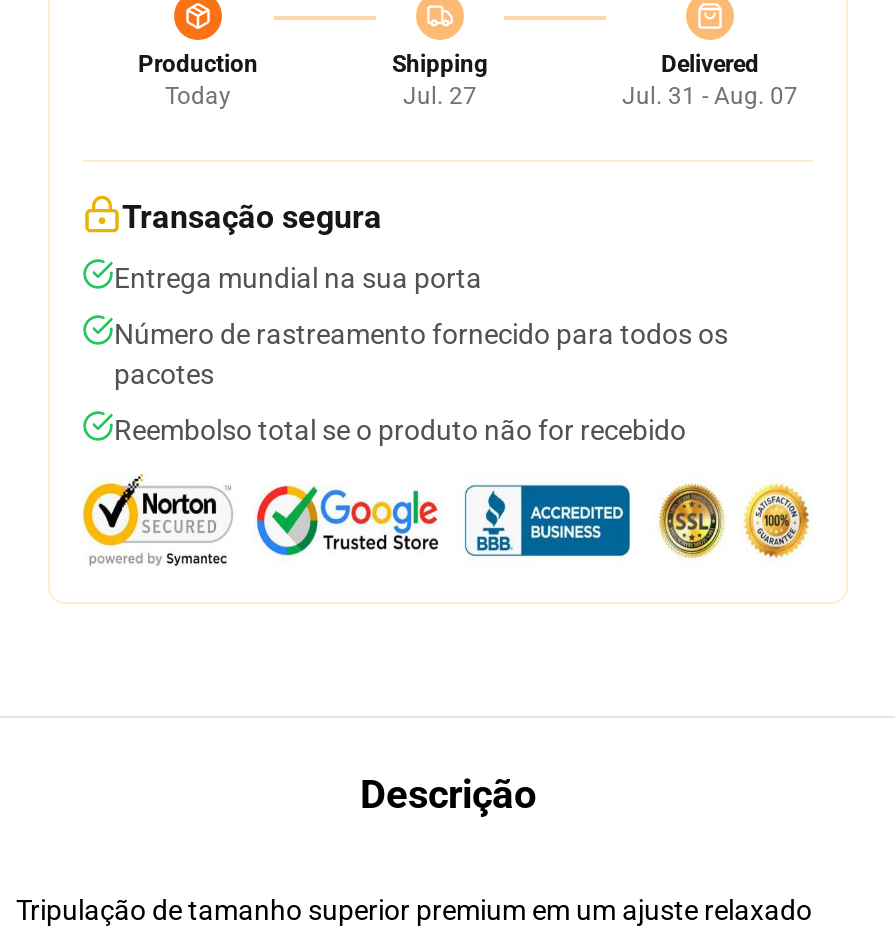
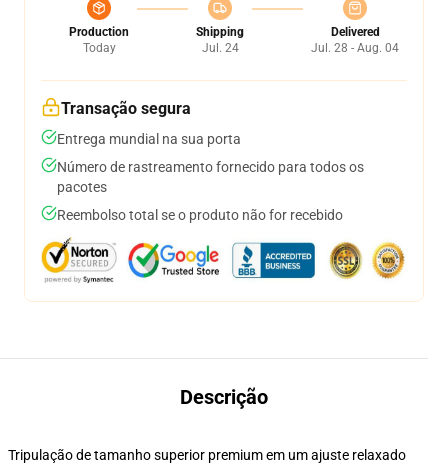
- Jul. 27
+ Jul. 24

- Jul. 31 - Aug. 07
+ Jul. 28 - Aug. 04
